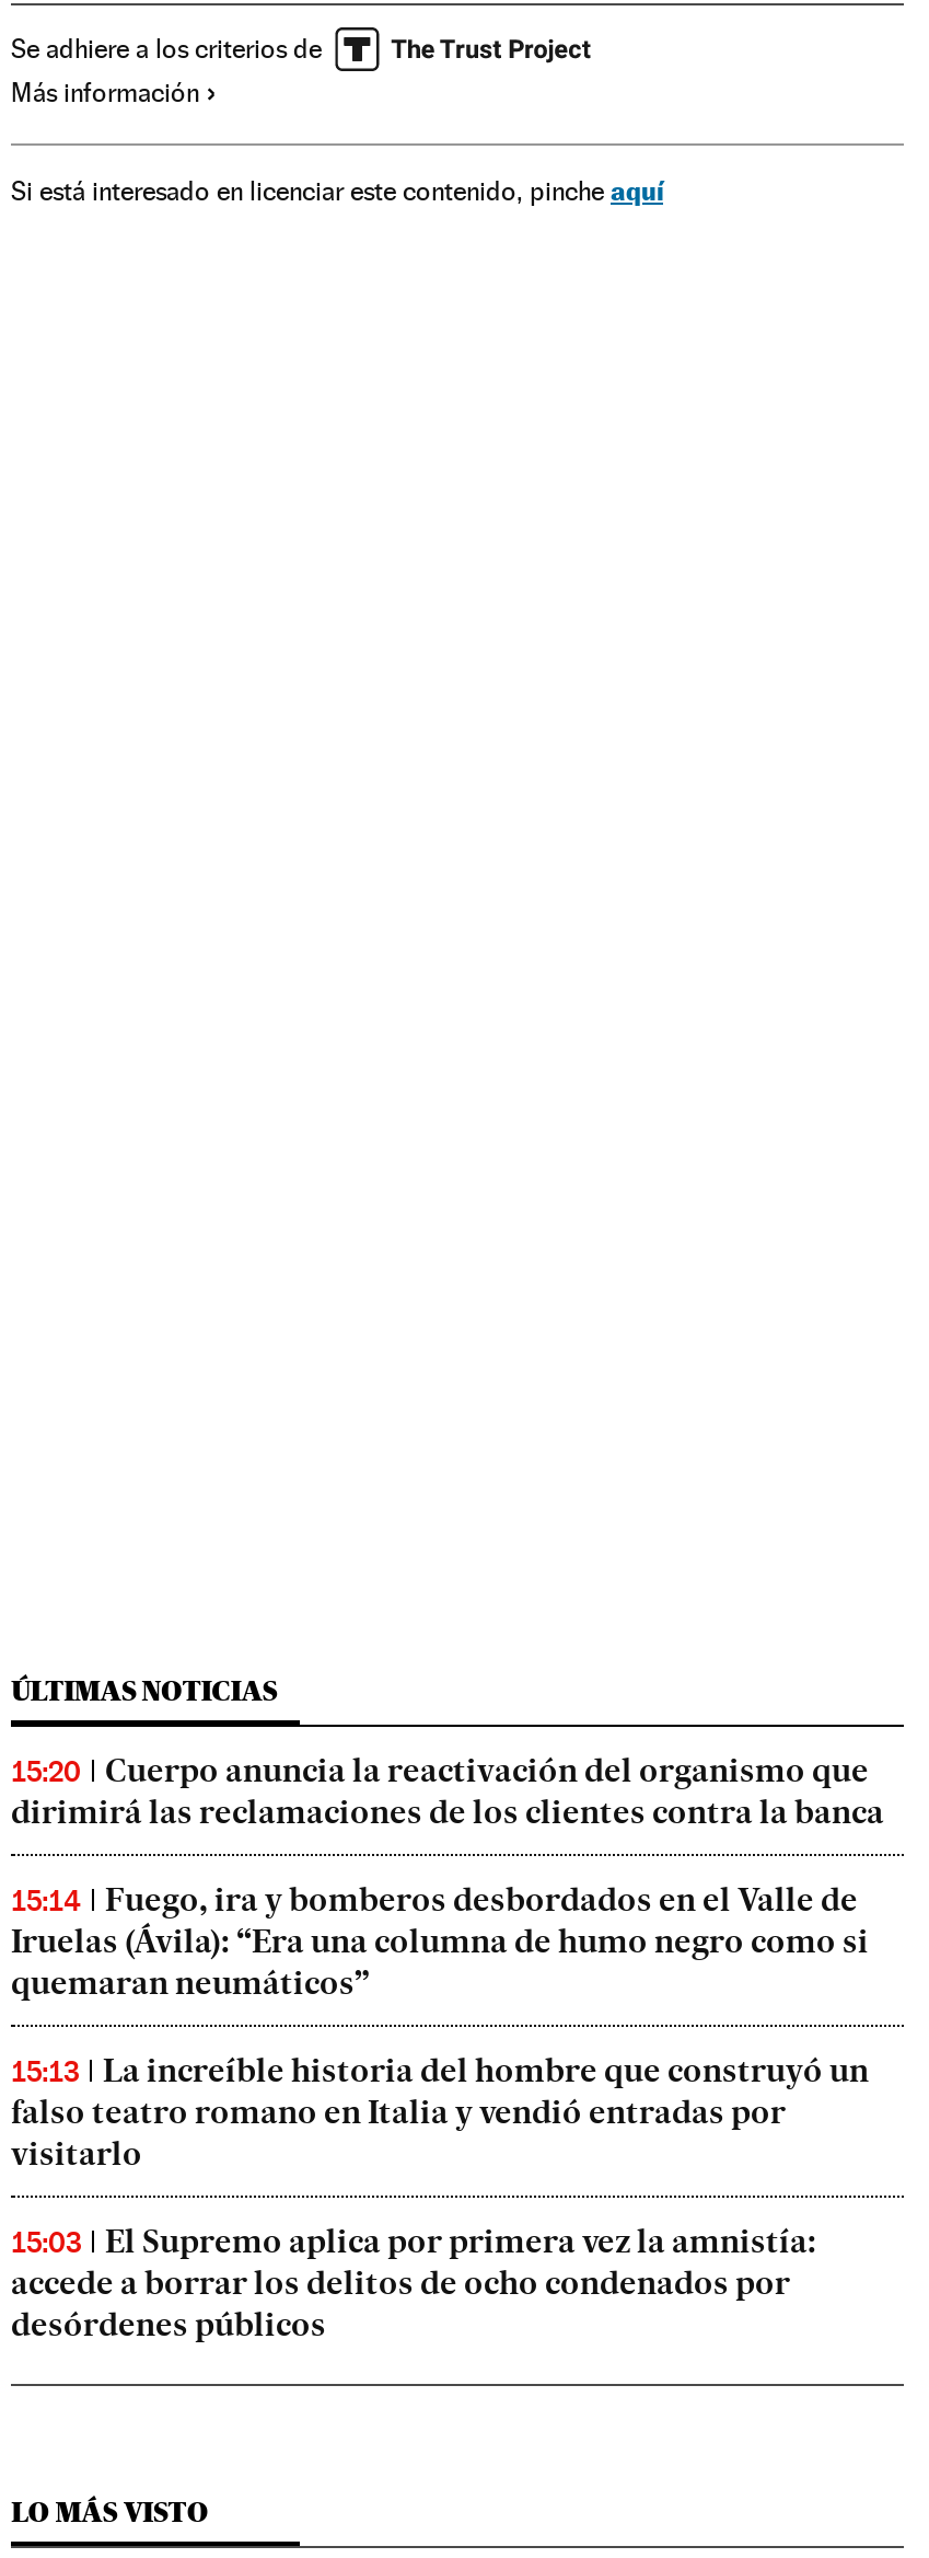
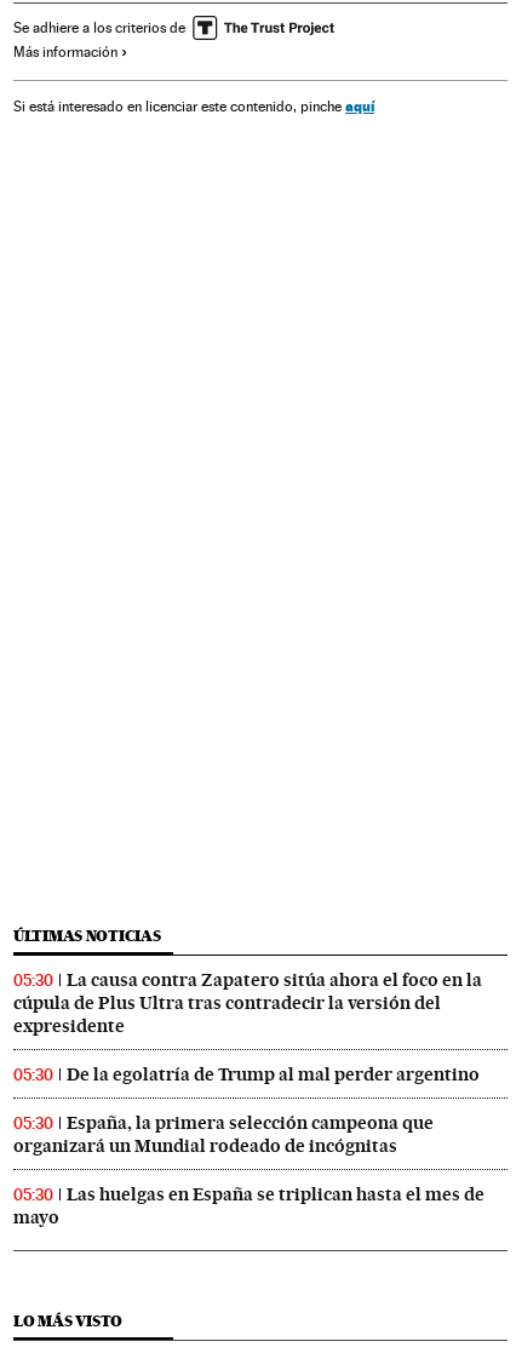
- 15:20
- Cuerpo anuncia la reactivación del organismo que
- dirimirá las reclamaciones de los clientes contra la banca
+ 05:30
+ La causa contra Zapatero sitúa ahora el foco en la
+ cúpula de Plus Ultra tras contradecir la versión del
+ expresidente

- 15:14
- Fuego, ira y bomberos desbordados en el Valle de
- Iruelas (Ávila): “Era una columna de humo negro como si
- quemaran neumáticos”
+ 05:30
+ De la egolatría de Trump al mal perder argentino

- 15:13
- La increíble historia del hombre que construyó un
- falso teatro romano en Italia y vendió entradas por
- visitarlo
+ 05:30
+ España, la primera selección campeona que
+ organizará un Mundial rodeado de incógnitas

- 15:03
- El Supremo aplica por primera vez la amnistía:
- accede a borrar los delitos de ocho condenados por
- desórdenes públicos
+ 05:30
+ Las huelgas en España se triplican hasta el mes de
+ mayo
